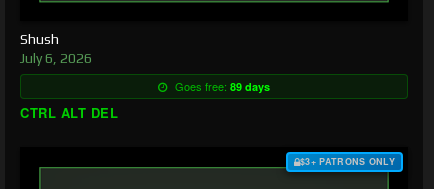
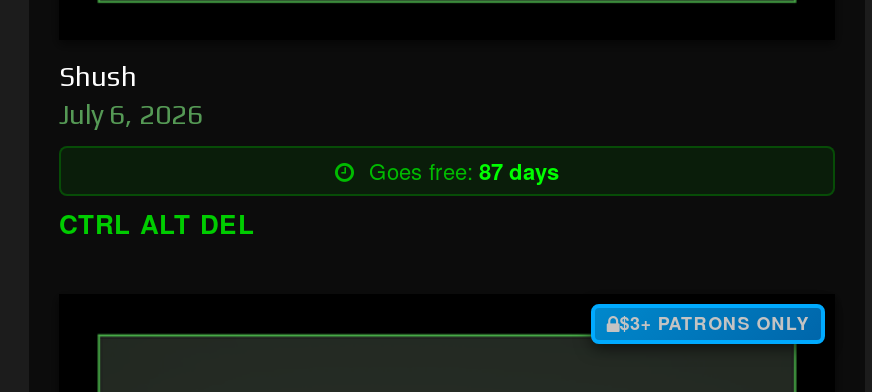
- Goes free: 89 days
+ Goes free: 87 days
